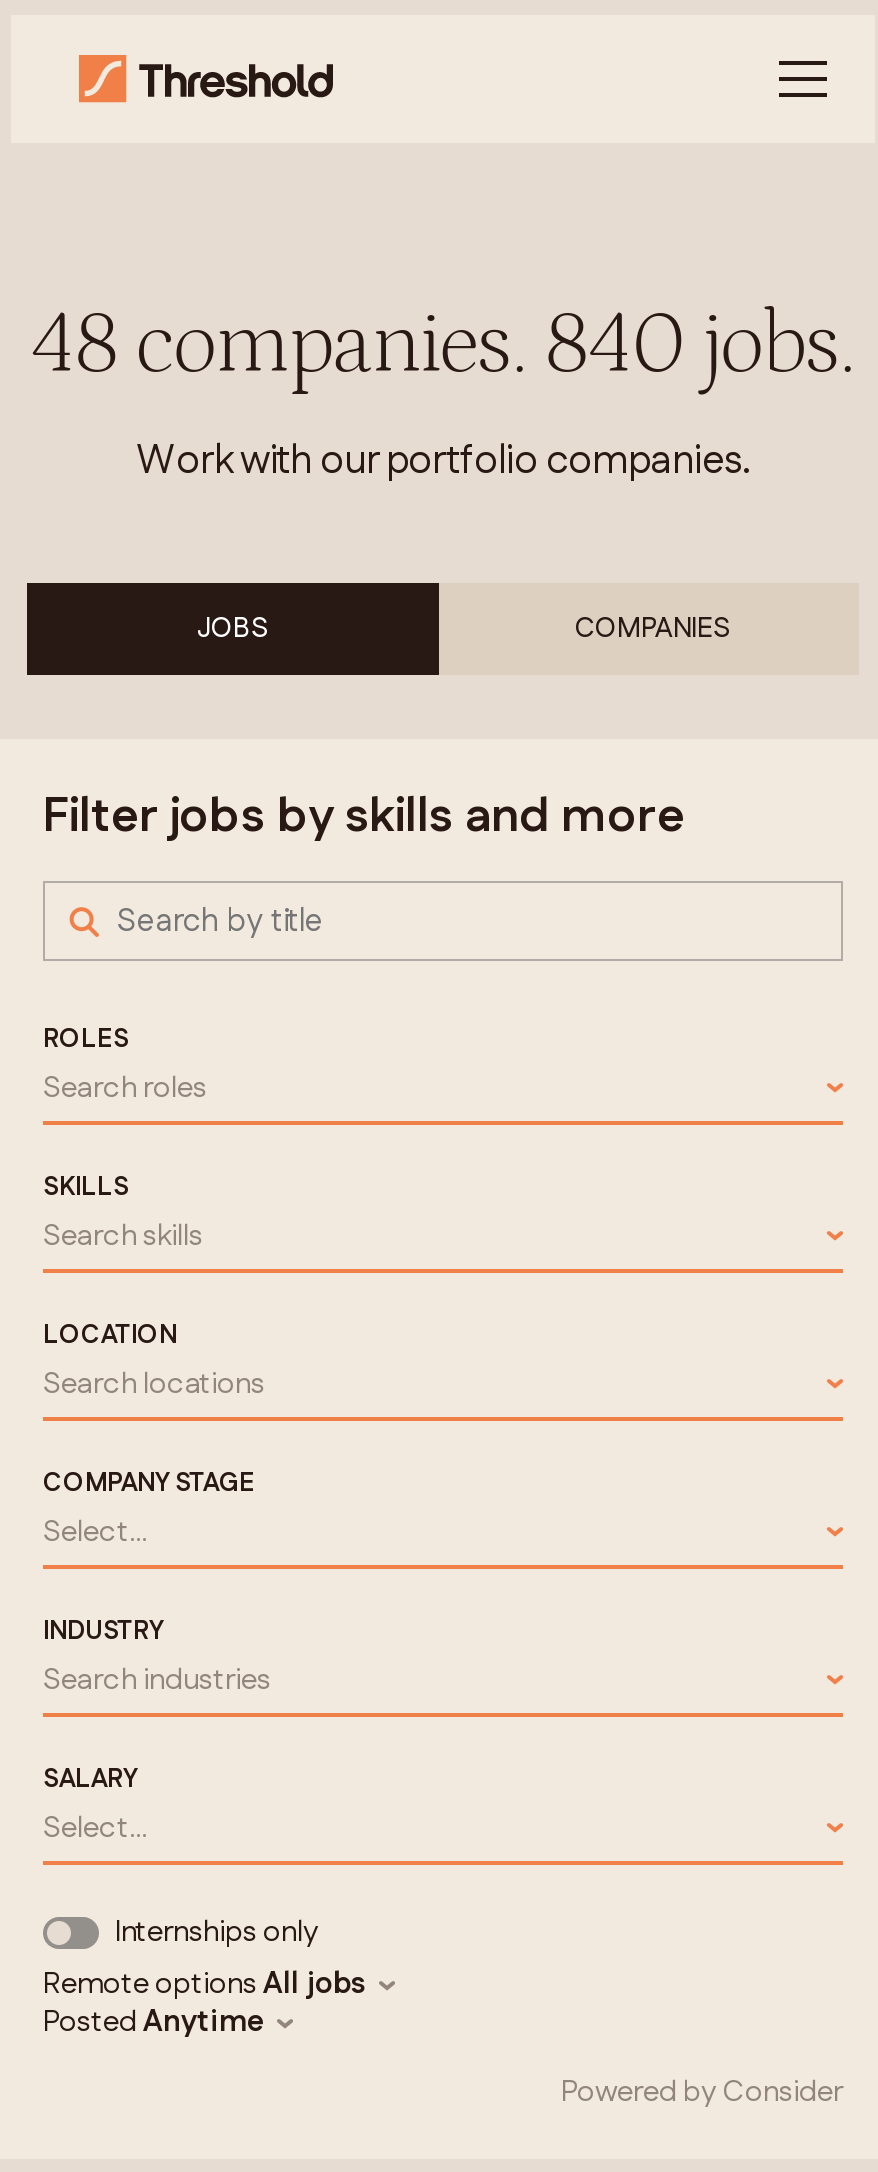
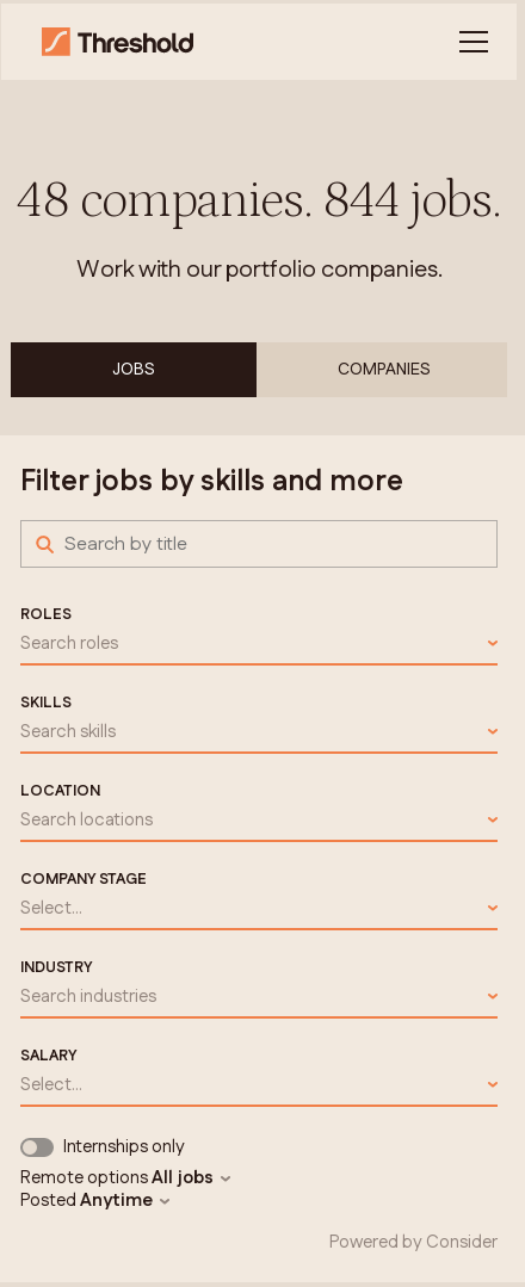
- 48 companies. 840 jobs.
+ 48 companies. 844 jobs.
